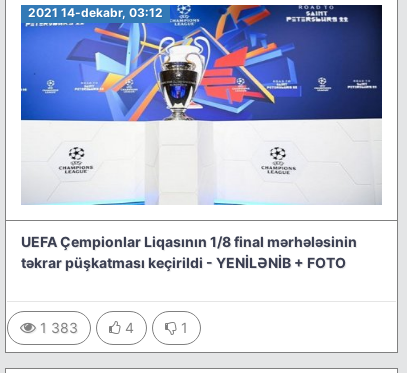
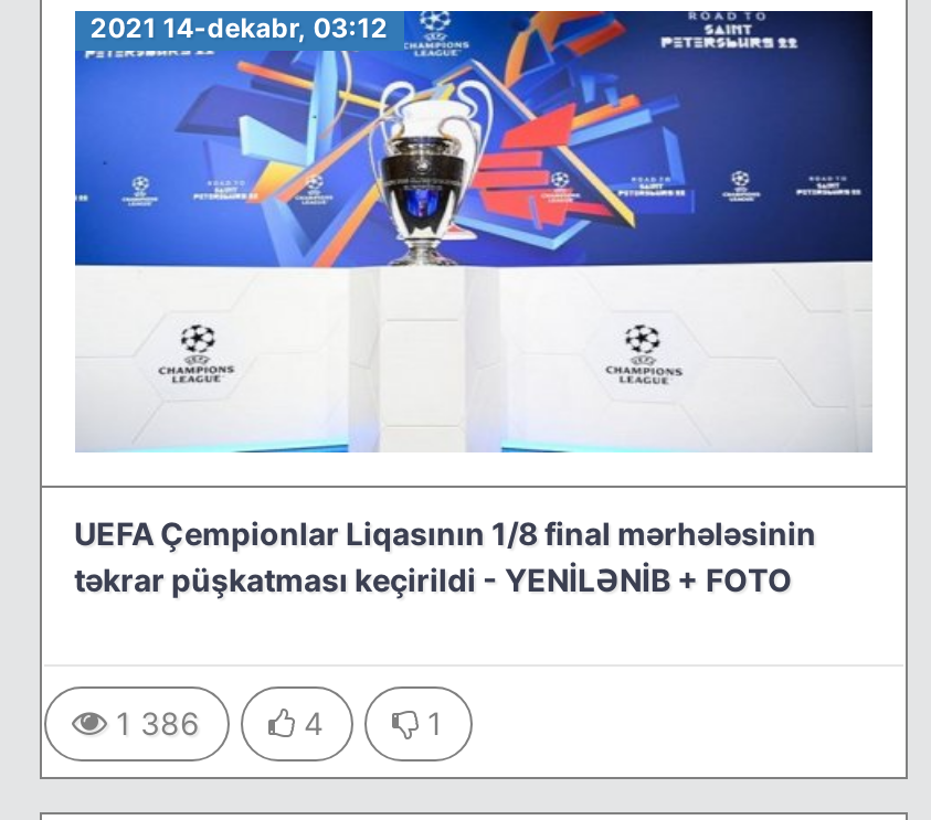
- 1 383
+ 1 386
